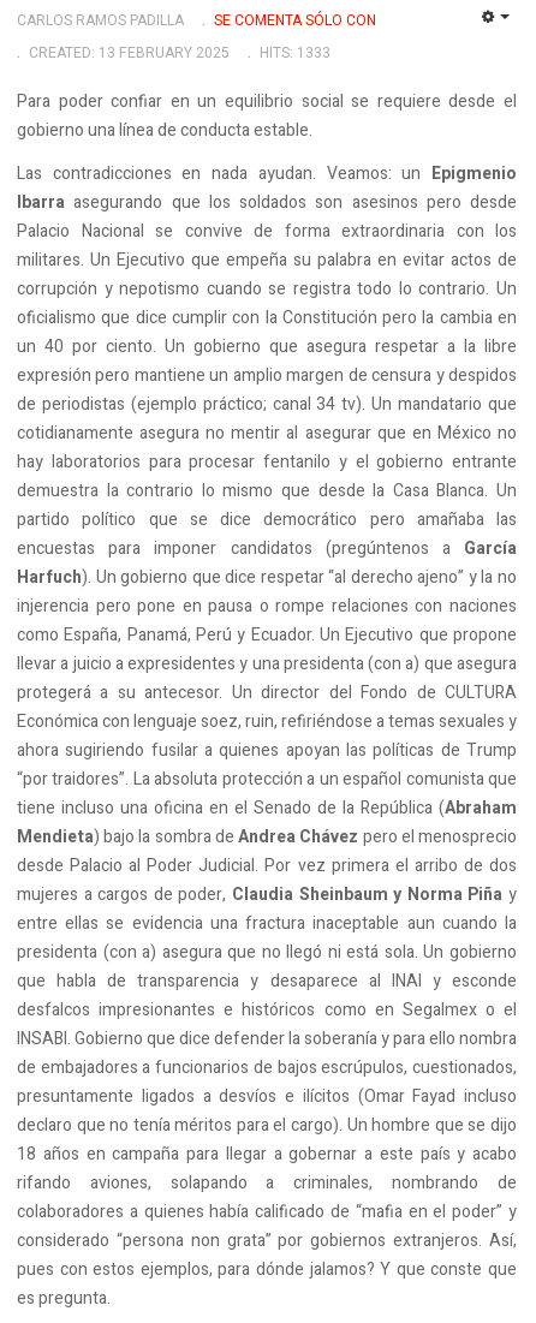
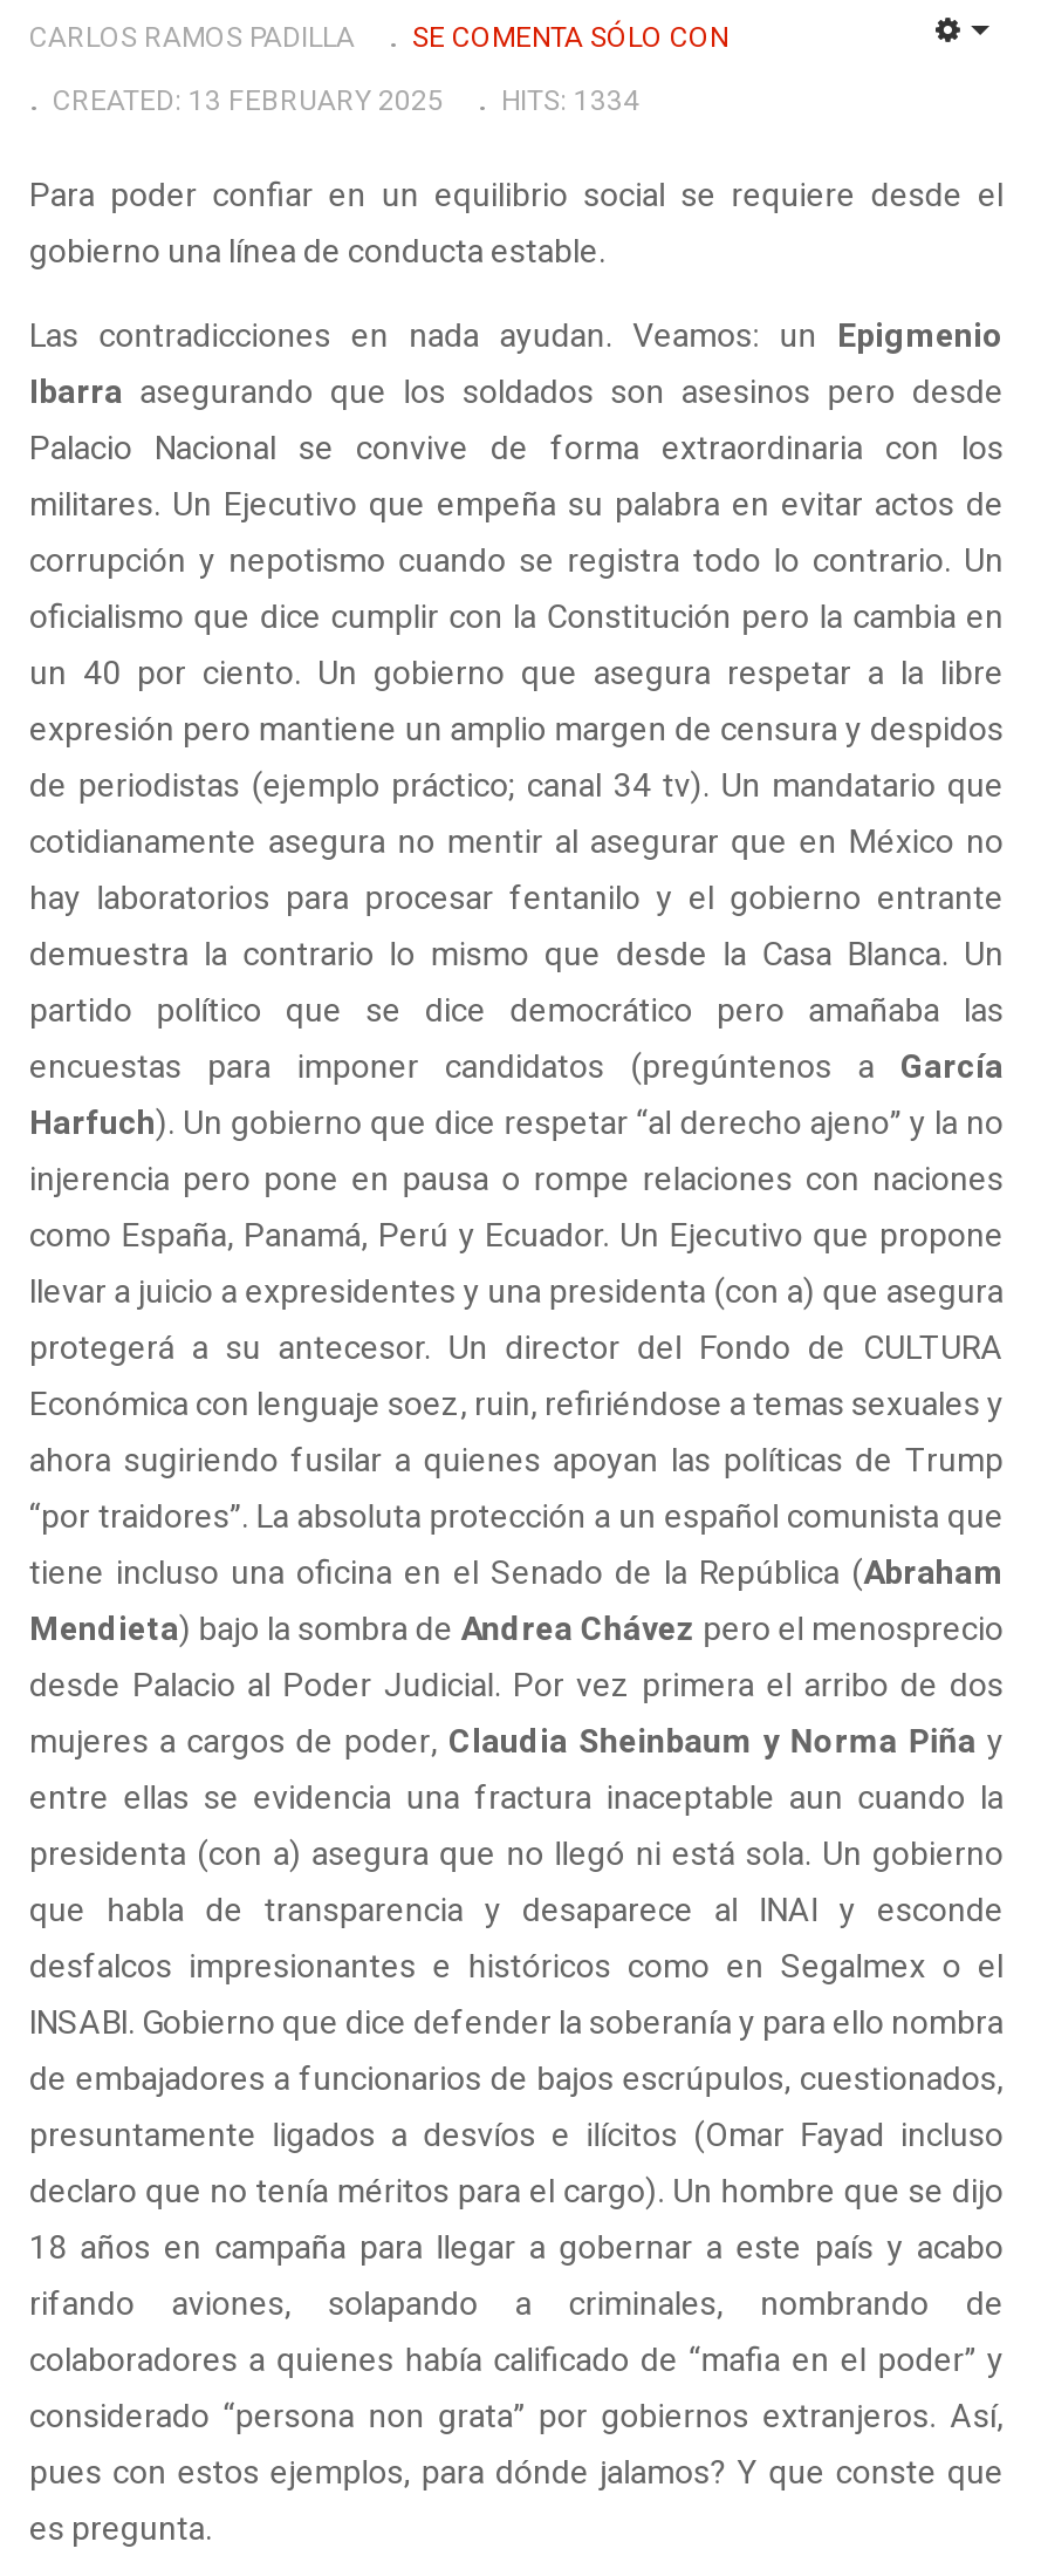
- CREATED: 13 FEBRUARY 2025 HITS: 1333
+ CREATED: 13 FEBRUARY 2025 HITS: 1334
